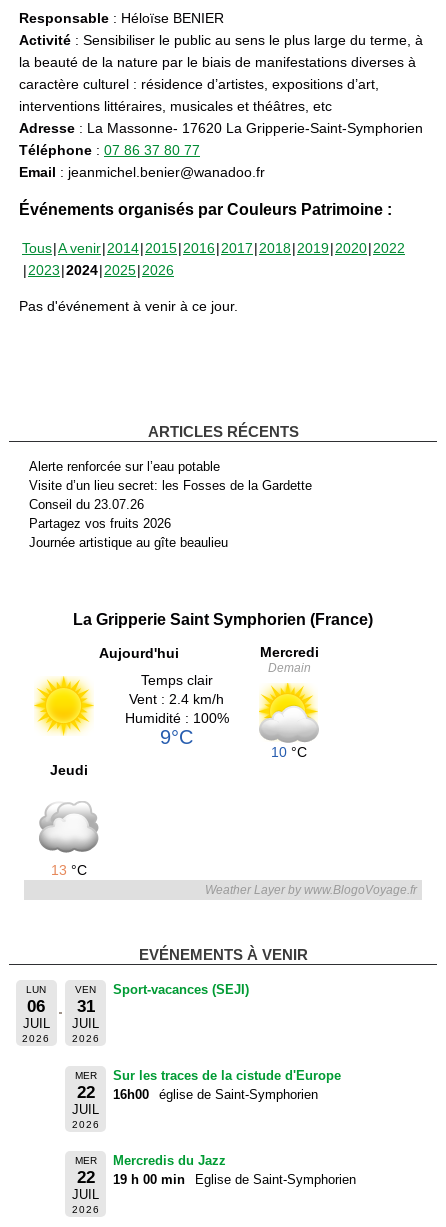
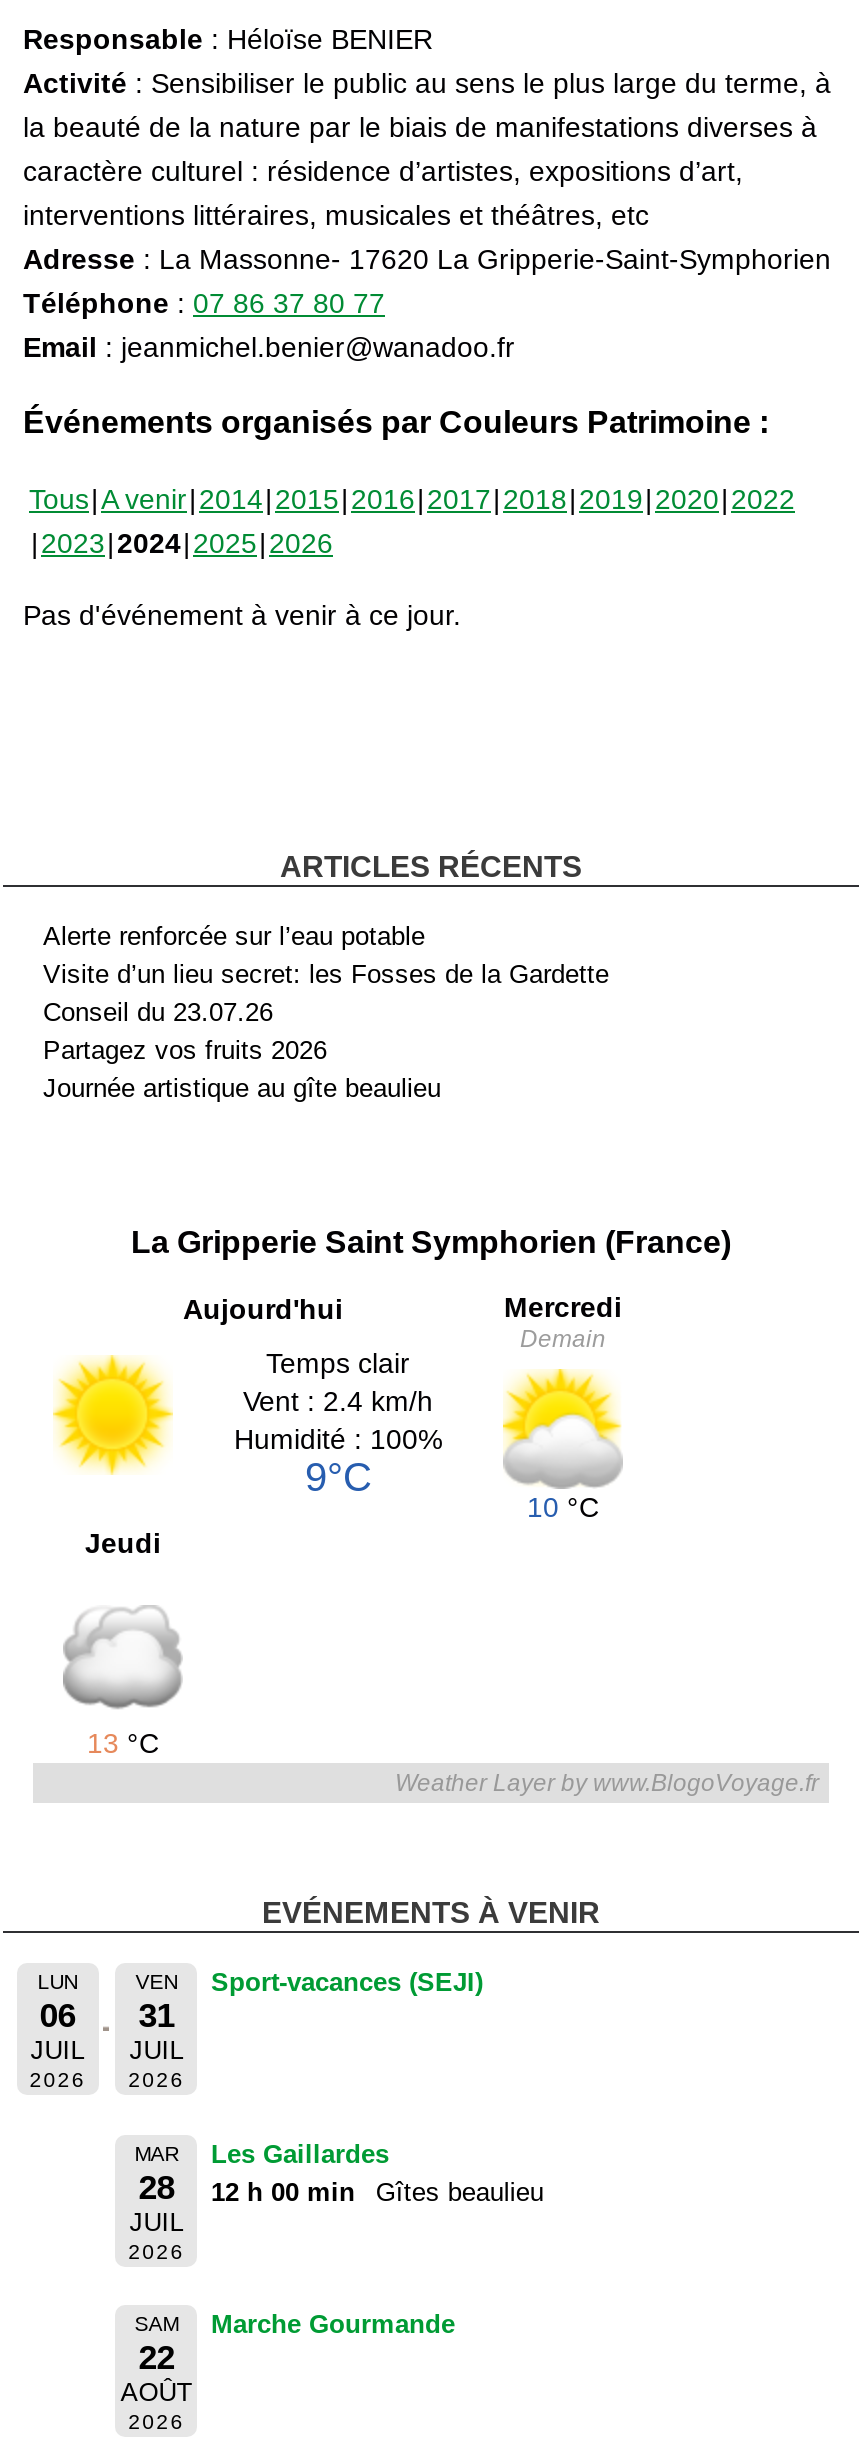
- MER
- 22
+ MAR
+ 28

- Sur les traces de la cistude d'Europe
- 16h00
- église de Saint-Symphorien
+ Les Gaillardes
+ 12 h 00 min
+ Gîtes beaulieu

- MER
+ SAM

- Mercredis du Jazz
- 19 h 00 min
- Eglise de Saint-Symphorien
+ Marche Gourmande

- JUIL
+ AOÛT
